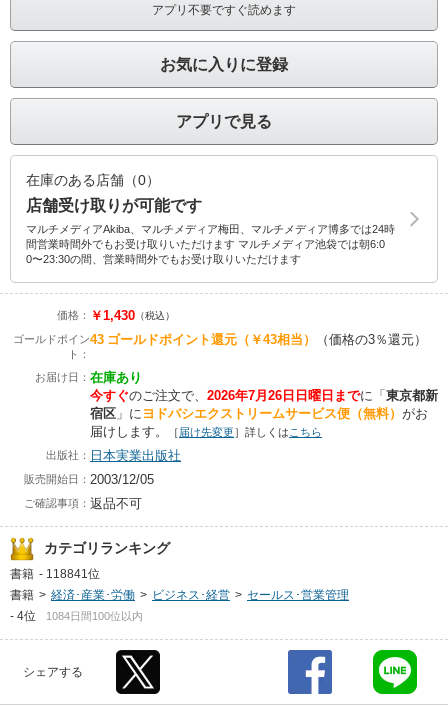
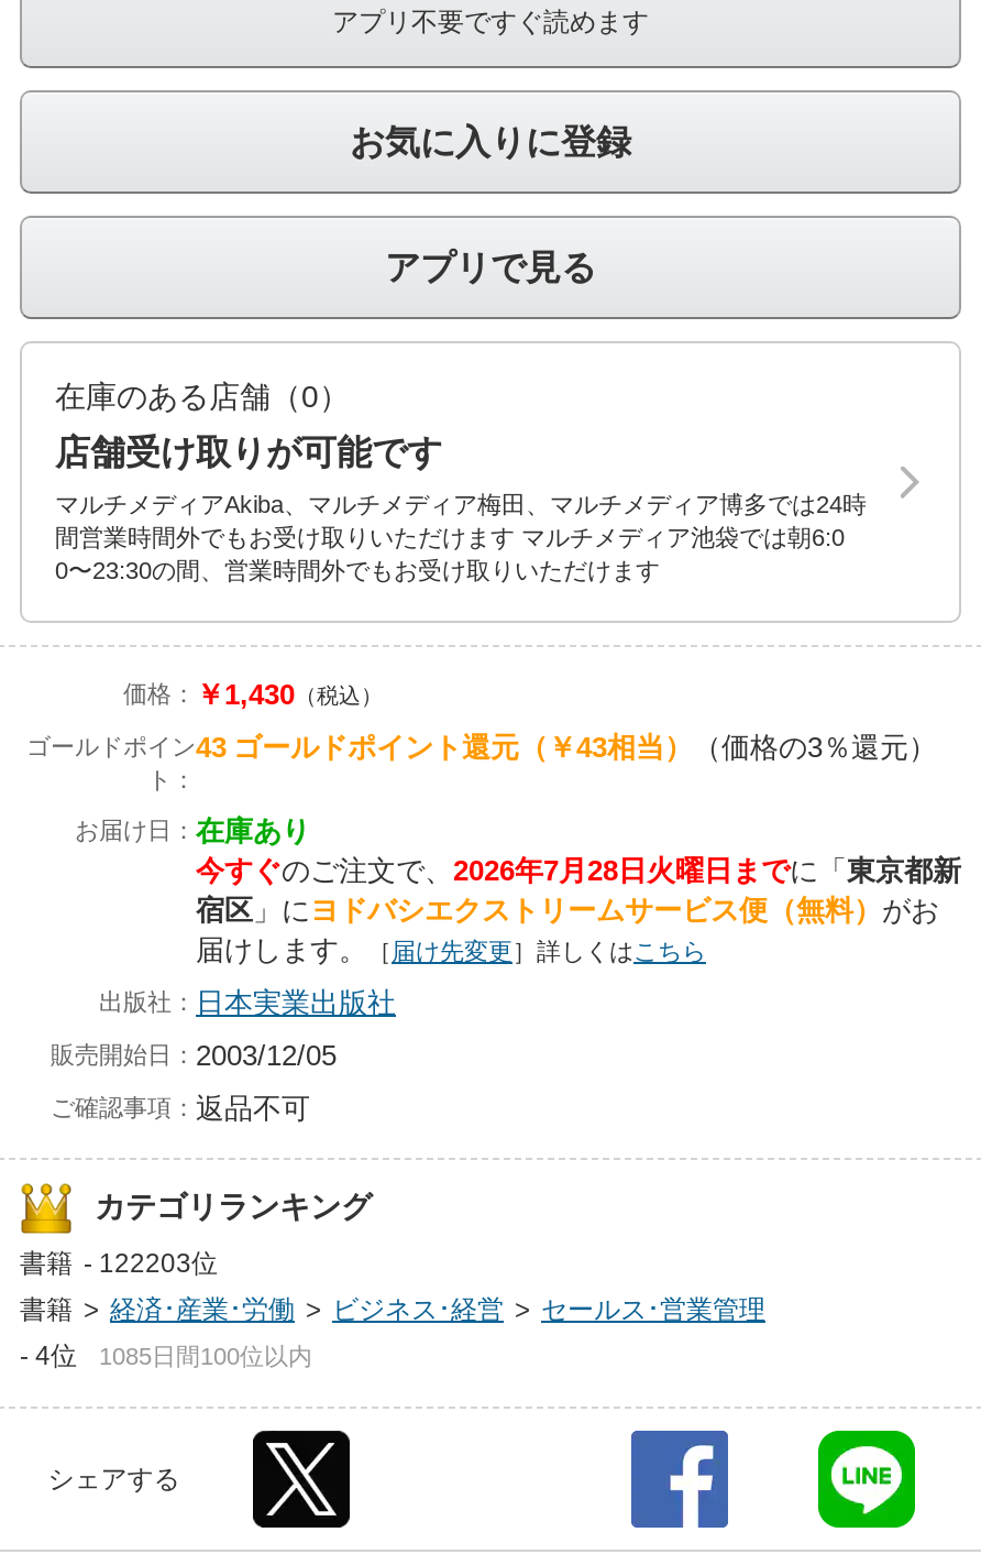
- 今すぐのご注文で、2026年7月26日日曜日までに「東京都新
+ 今すぐのご注文で、2026年7月28日火曜日までに「東京都新

- 書籍 - 118841位
+ 書籍 - 122203位

- - 4位 1084日間100位以内
+ - 4位 1085日間100位以内
